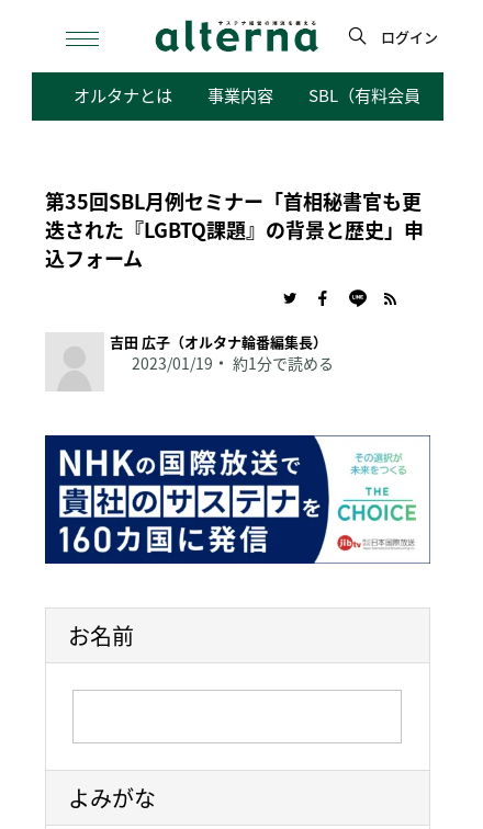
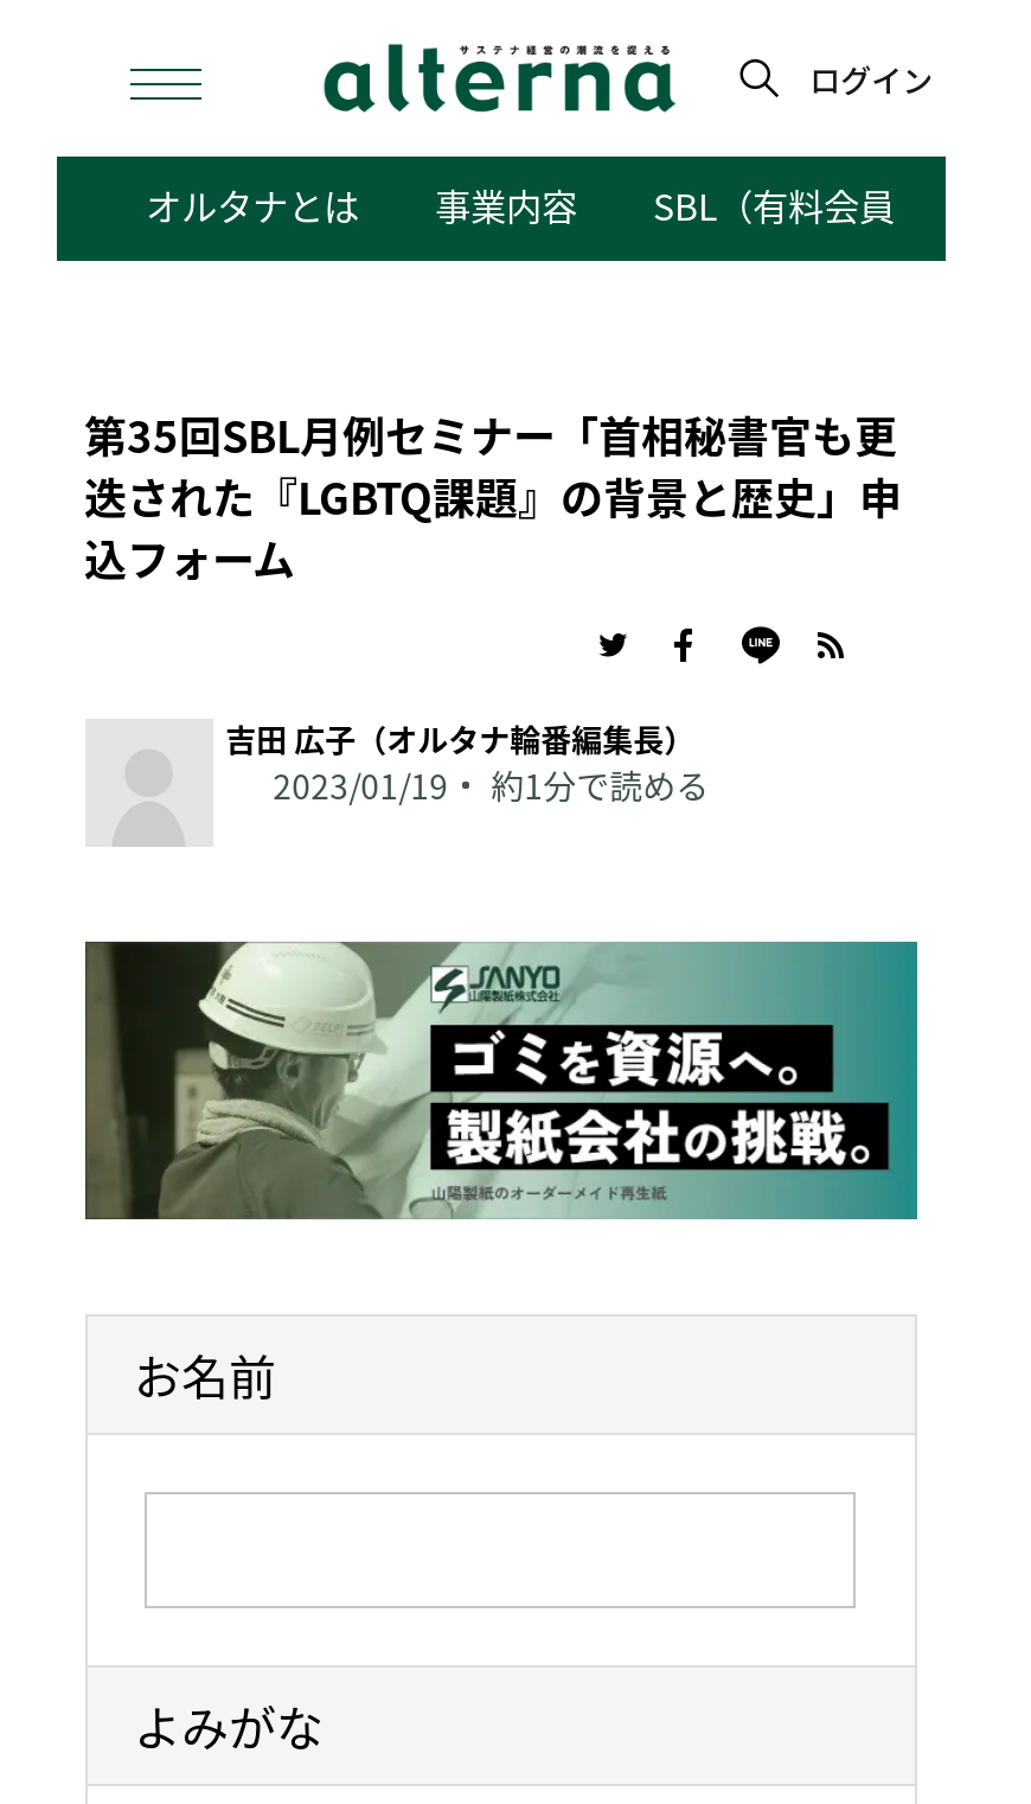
- [image]
+ [image]
